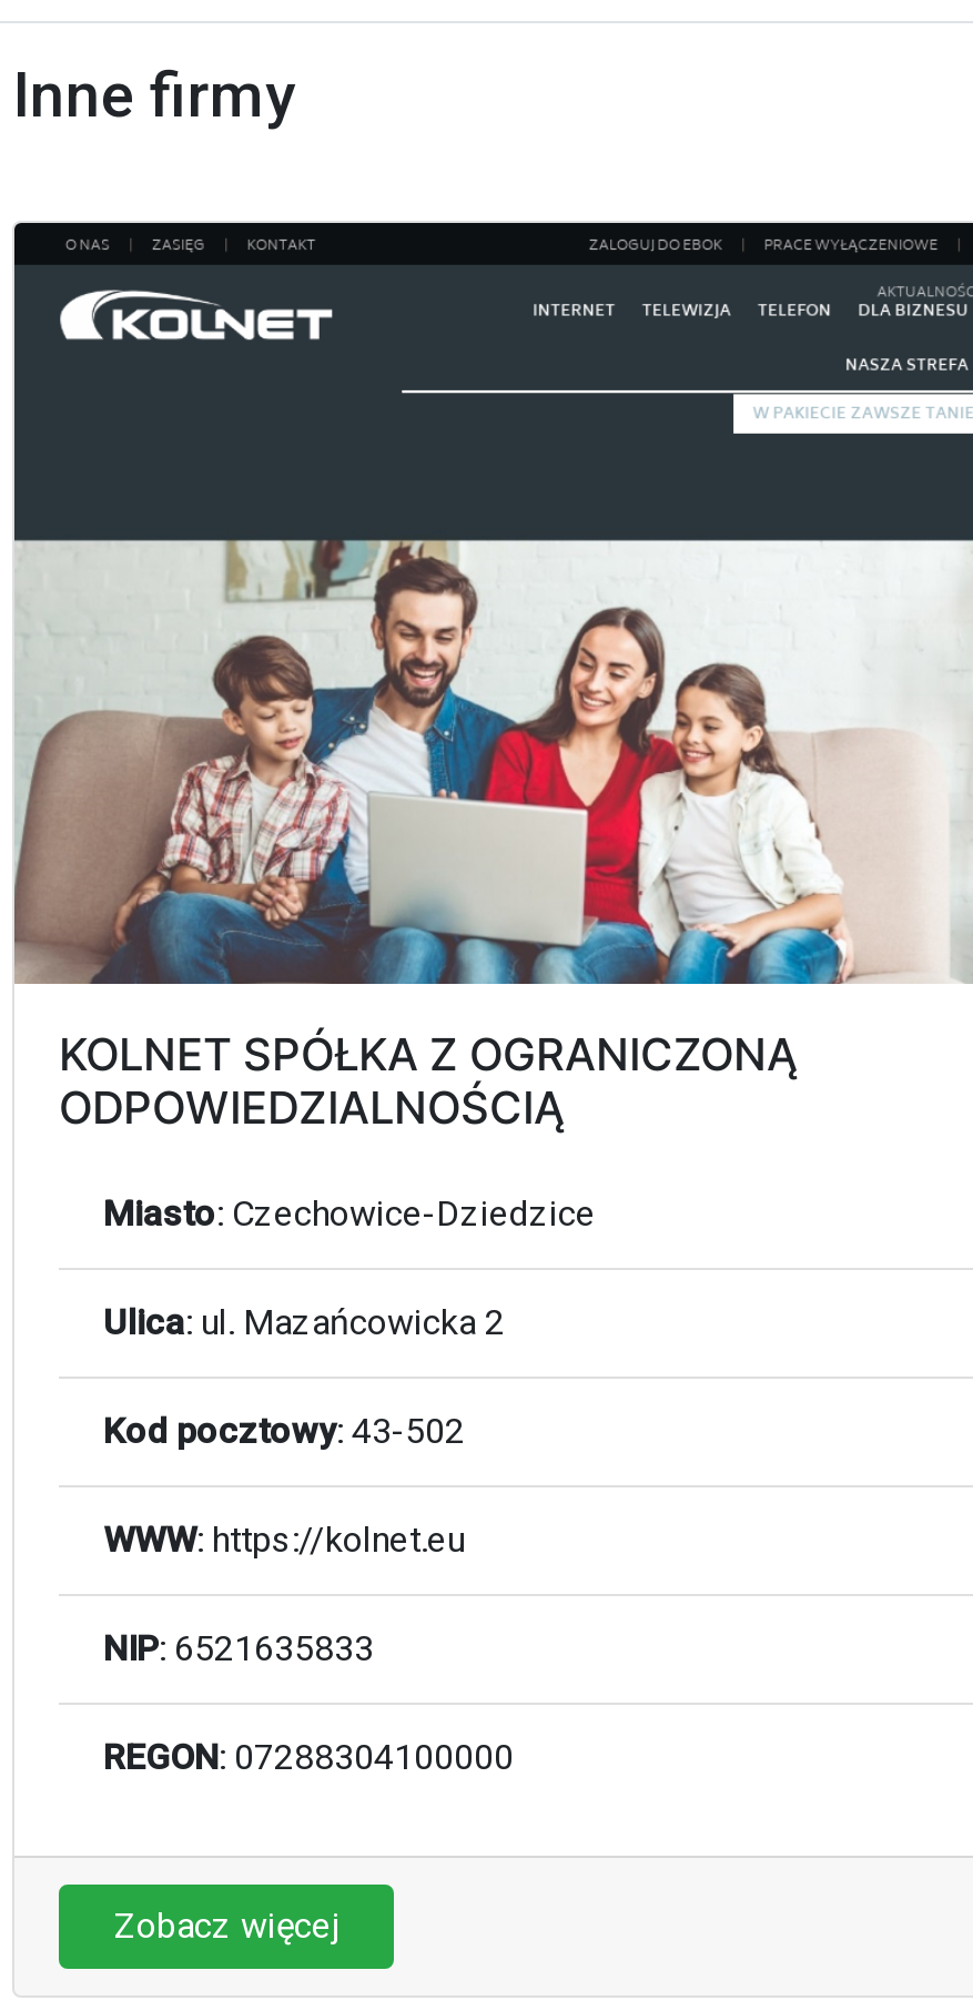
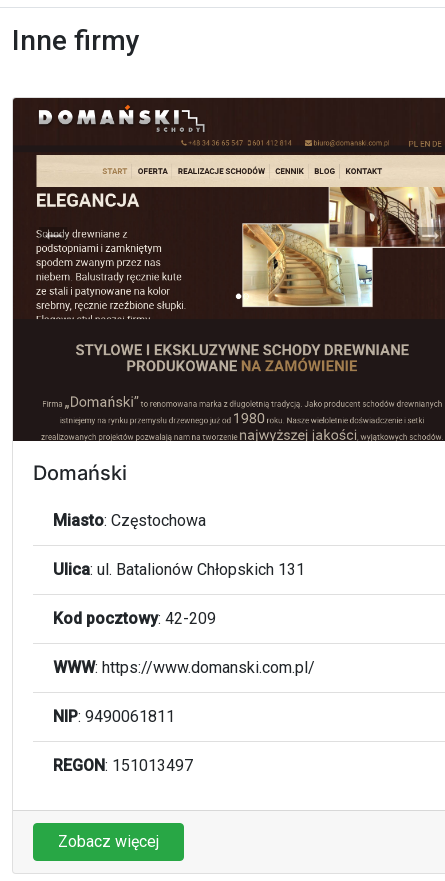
- [image]
- KOLNET SPÓŁKA Z OGRANICZONĄ
- ODPOWIEDZIALNOŚCIĄ
+ [image]
+ Domański

- Miasto: Czechowice-Dziedzice
+ Miasto: Częstochowa

- Ulica: ul. Mazańcowicka 2
+ Ulica: ul. Batalionów Chłopskich 131

- Kod pocztowy: 43-502
+ Kod pocztowy: 42-209

- WWW: https://kolnet.eu
+ WWW: https://www.domanski.com.pl/

- NIP: 6521635833
+ NIP: 9490061811

- REGON: 07288304100000
+ REGON: 151013497
